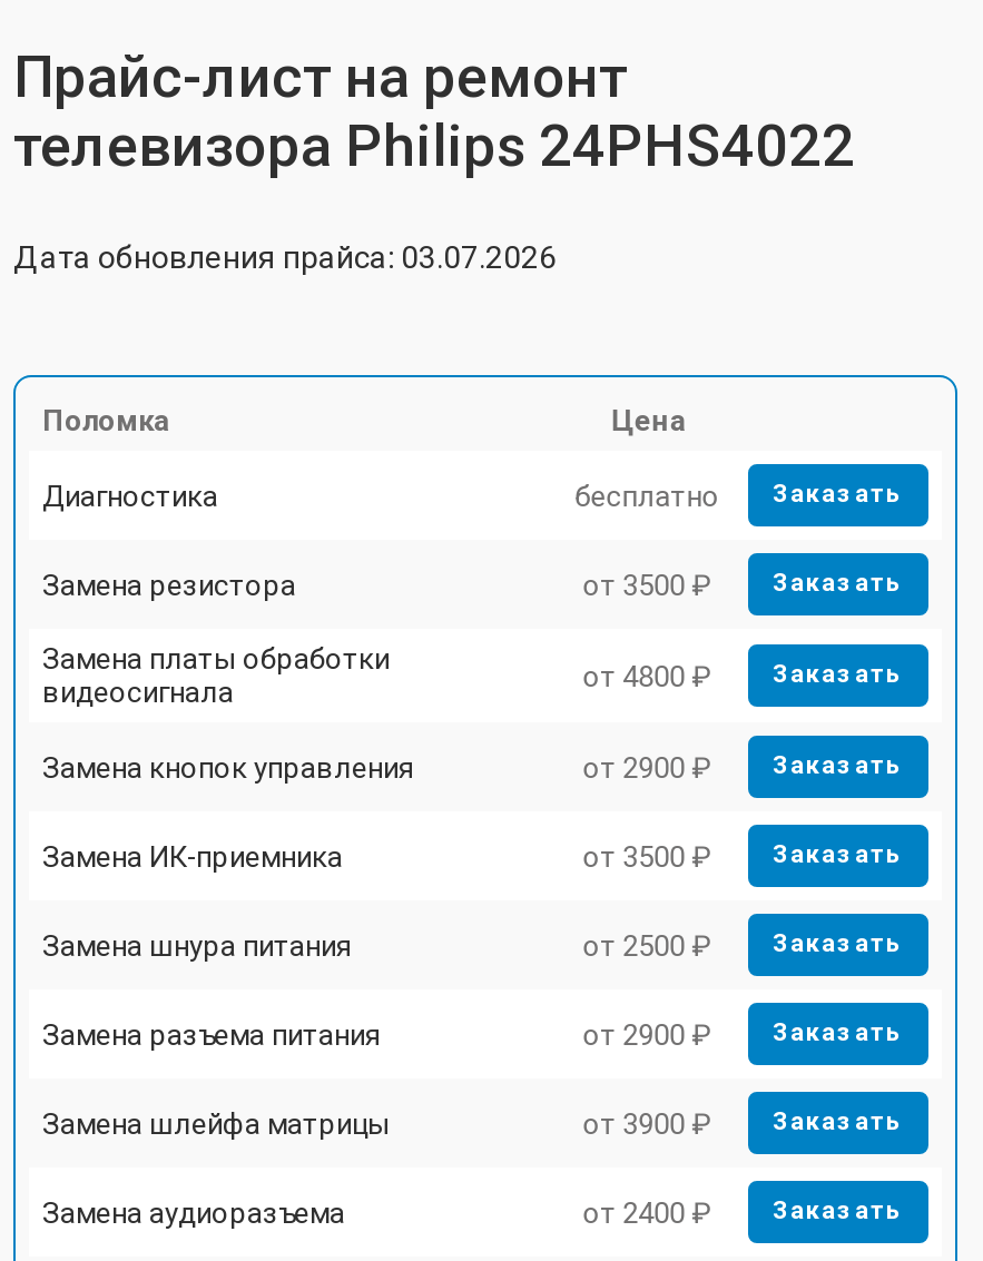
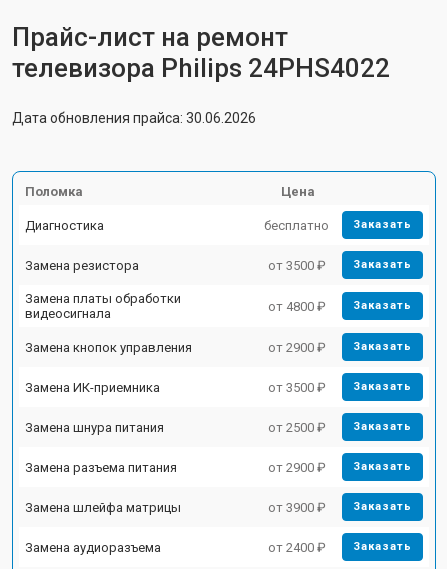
- Дата обновления прайса: 03.07.2026
+ Дата обновления прайса: 30.06.2026
